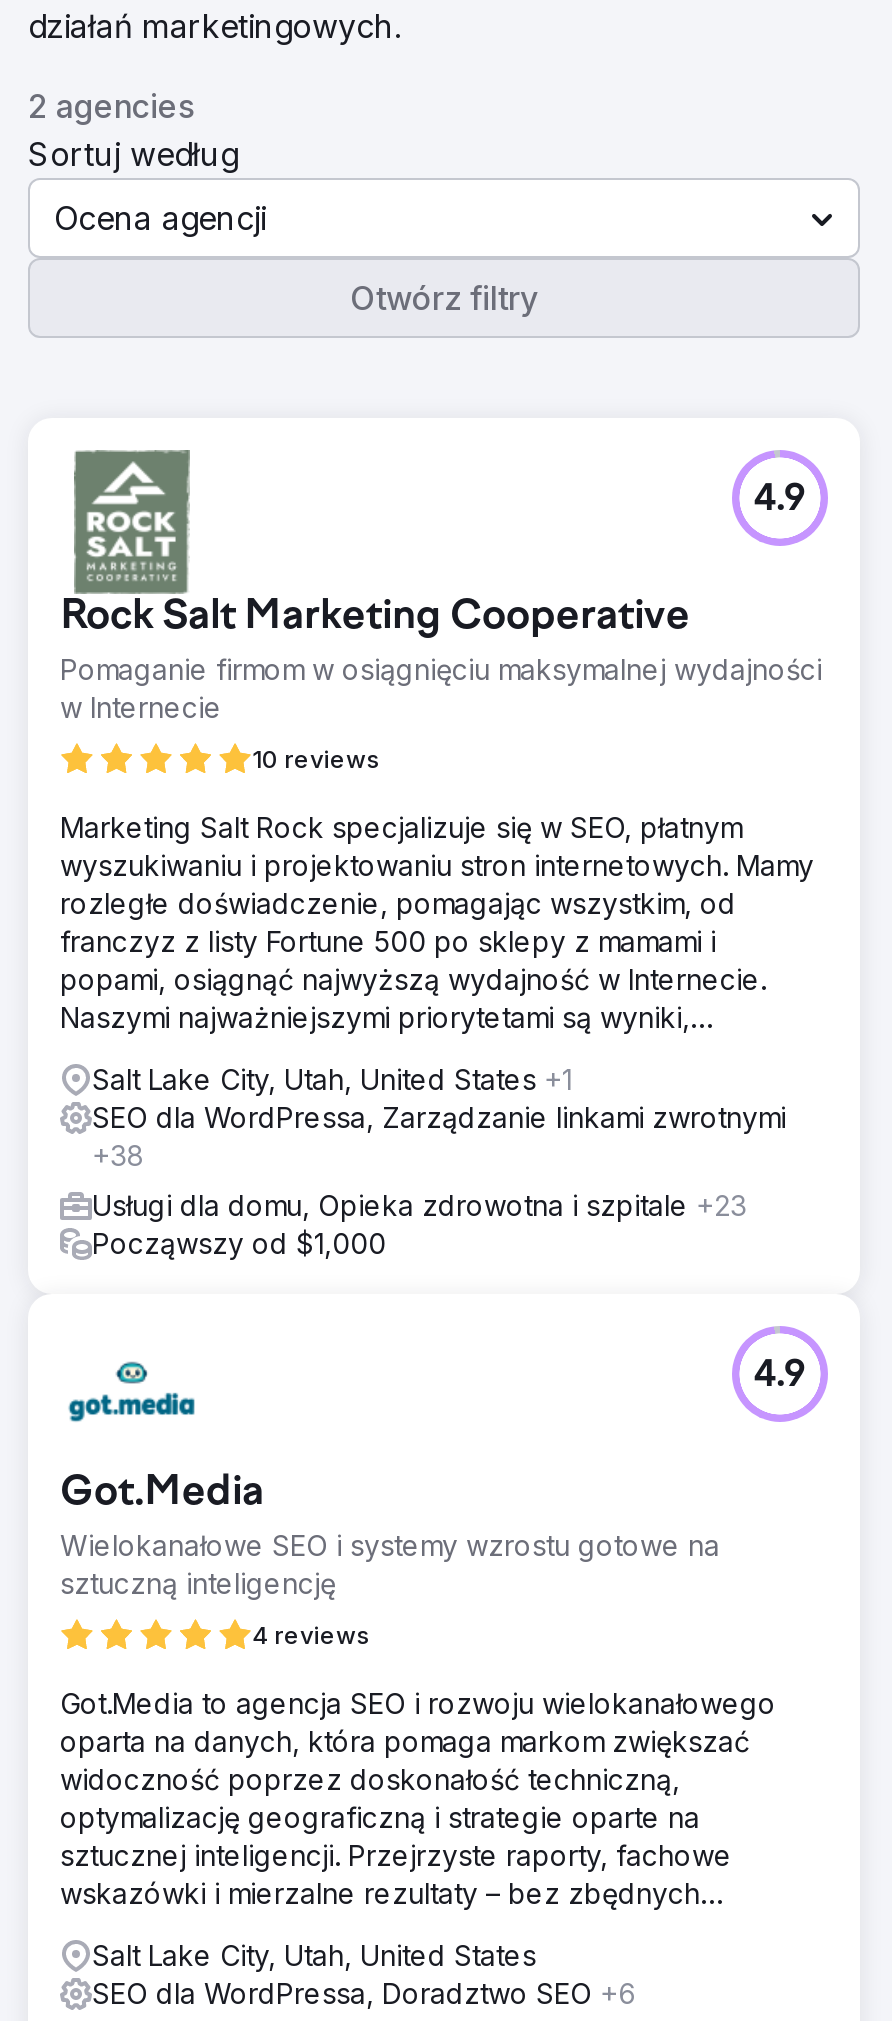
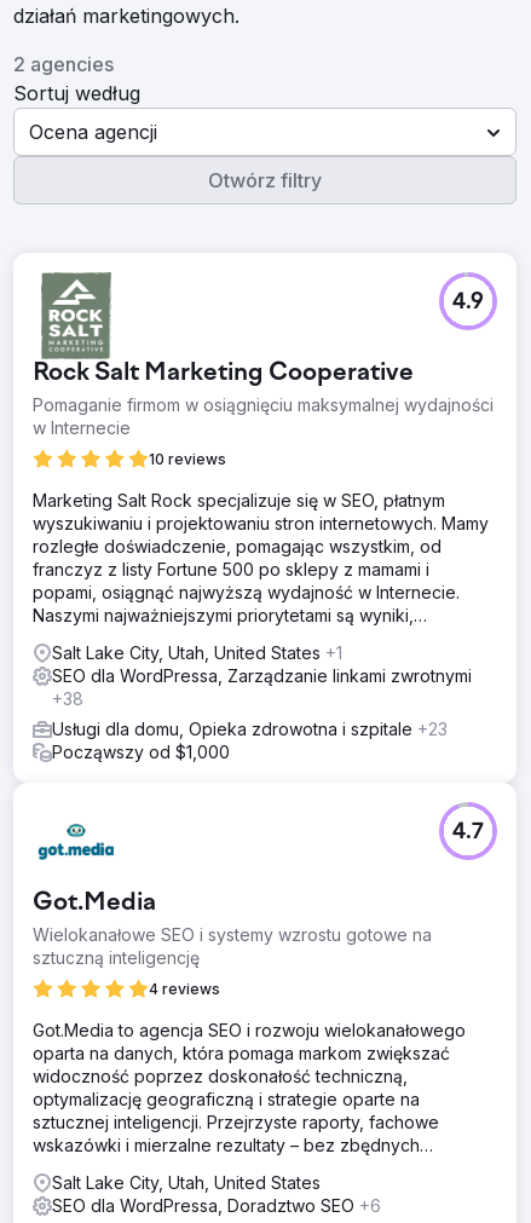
- 4.9
+ 4.7
